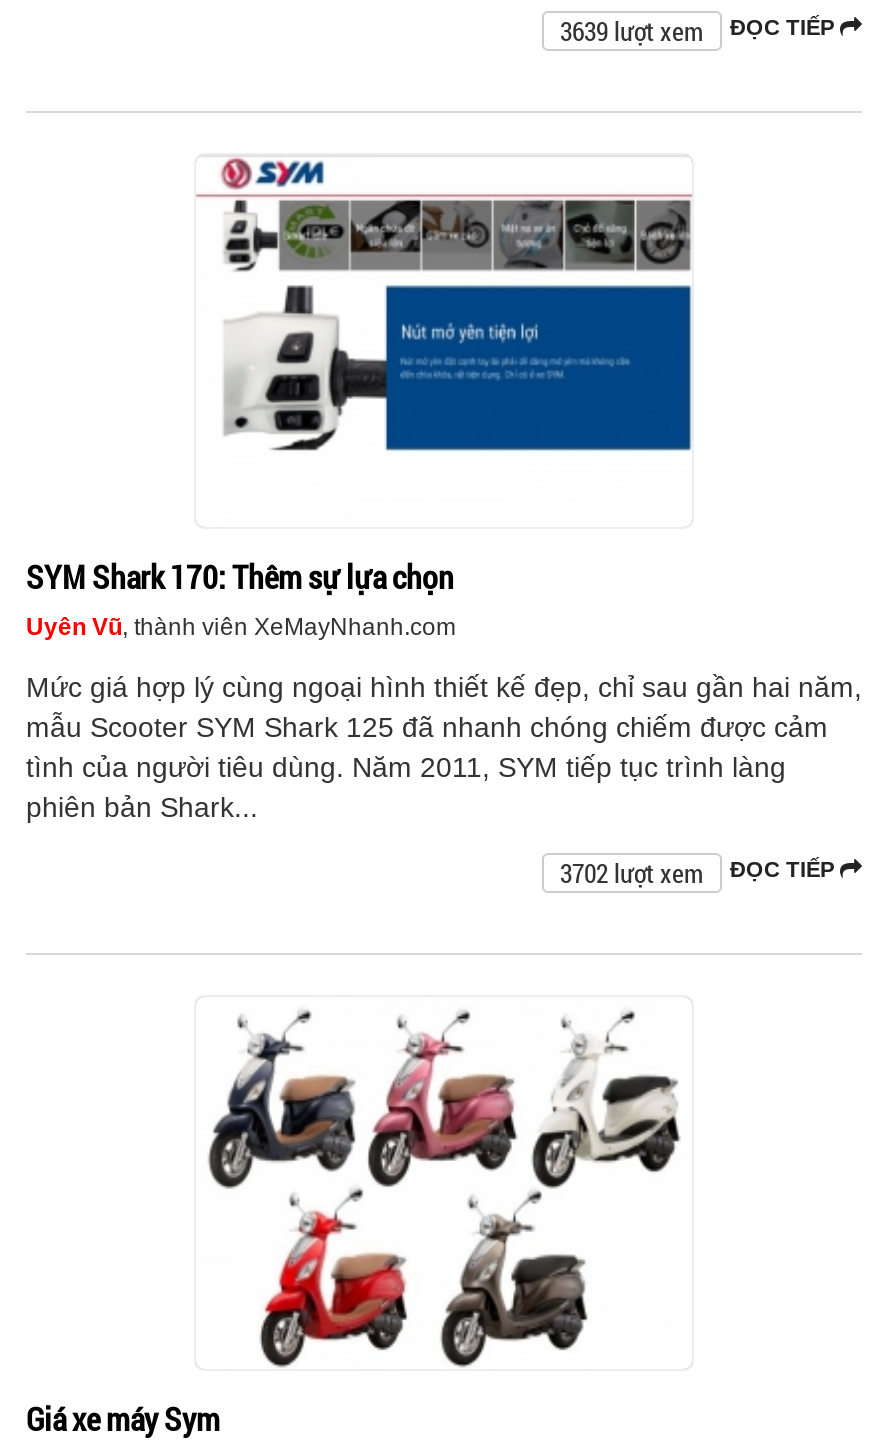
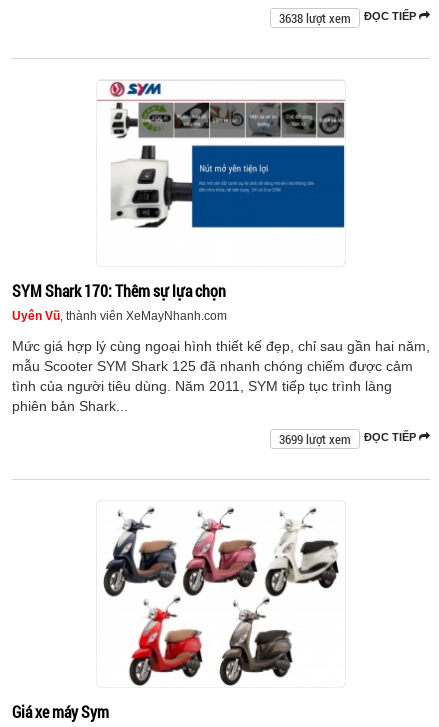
- 3639 lượt xem ĐỌC TIẾP
+ 3638 lượt xem ĐỌC TIẾP

- 3702 lượt xem ĐỌC TIẾP
+ 3699 lượt xem ĐỌC TIẾP
